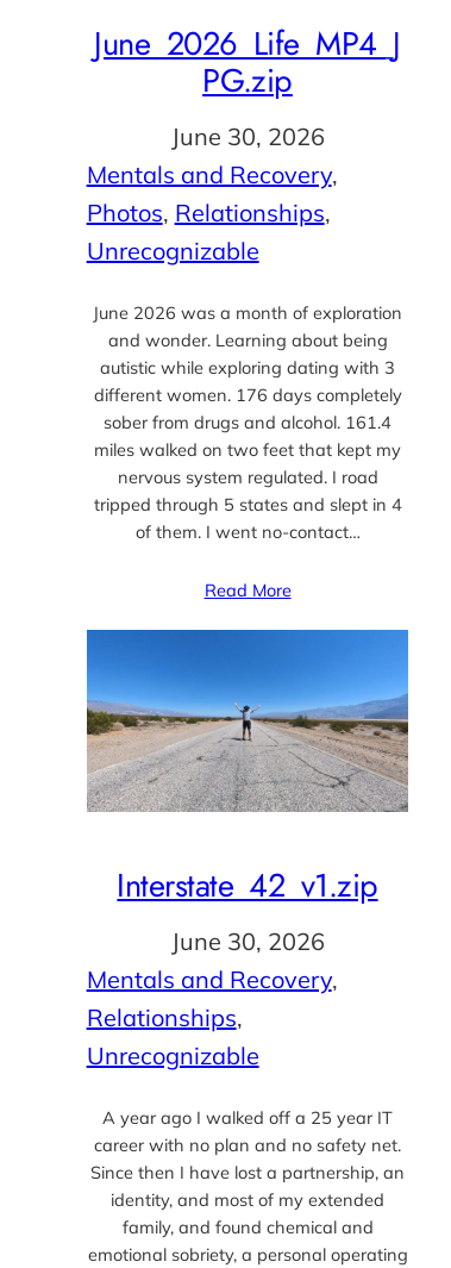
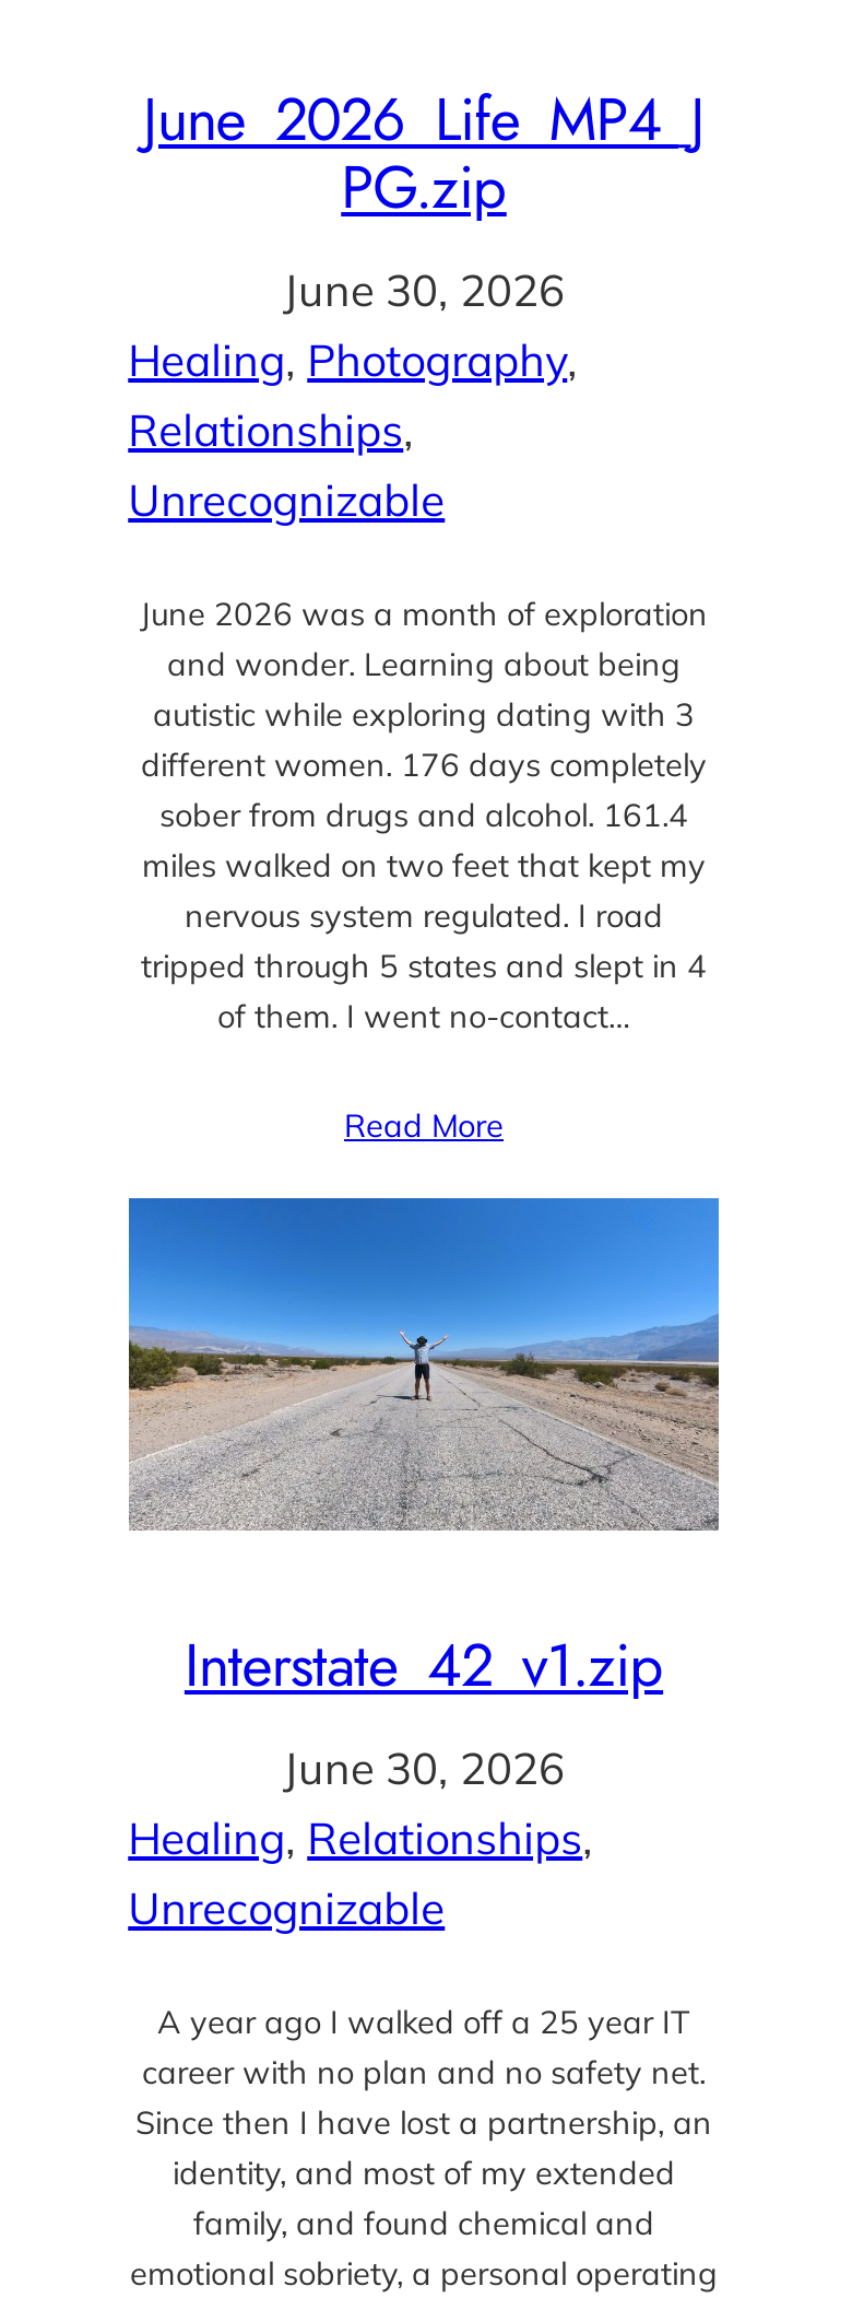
- Mentals and Recovery ,
- Photos, Relationships ,
+ Healing, Photography ,

- Mentals and Recovery ,
+ Healing, Relationships ,

moved up: Relationships ,
